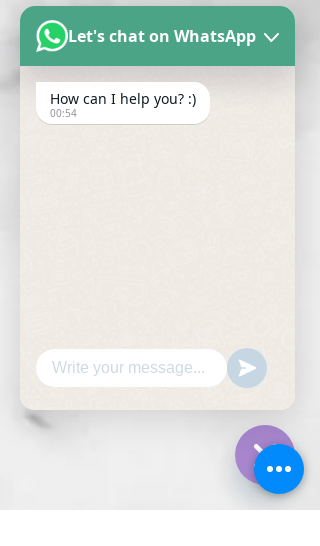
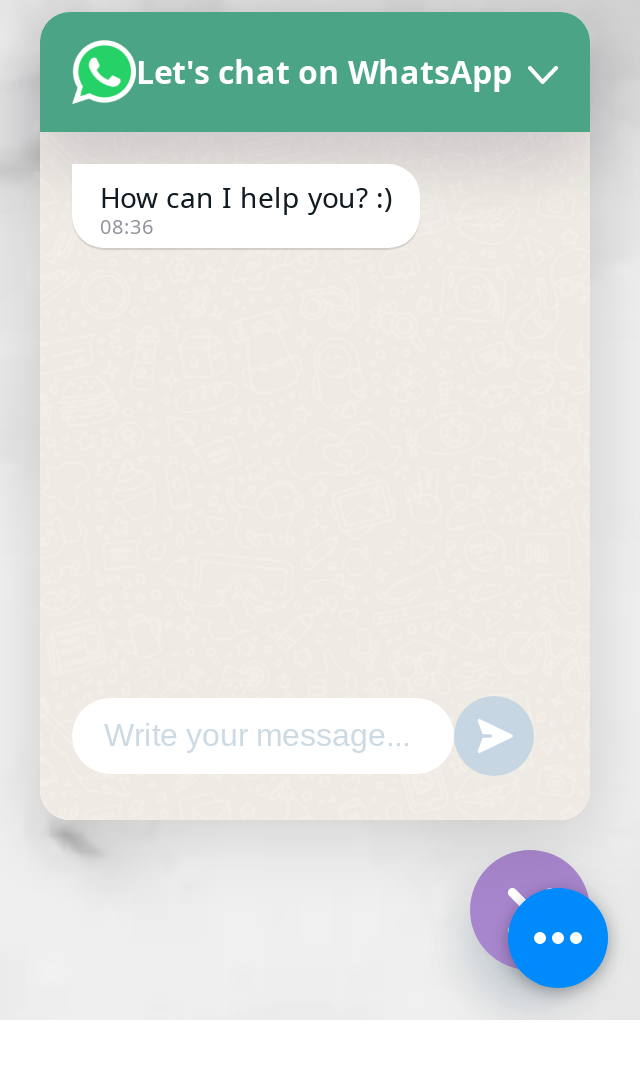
- 00:54
+ 08:36
